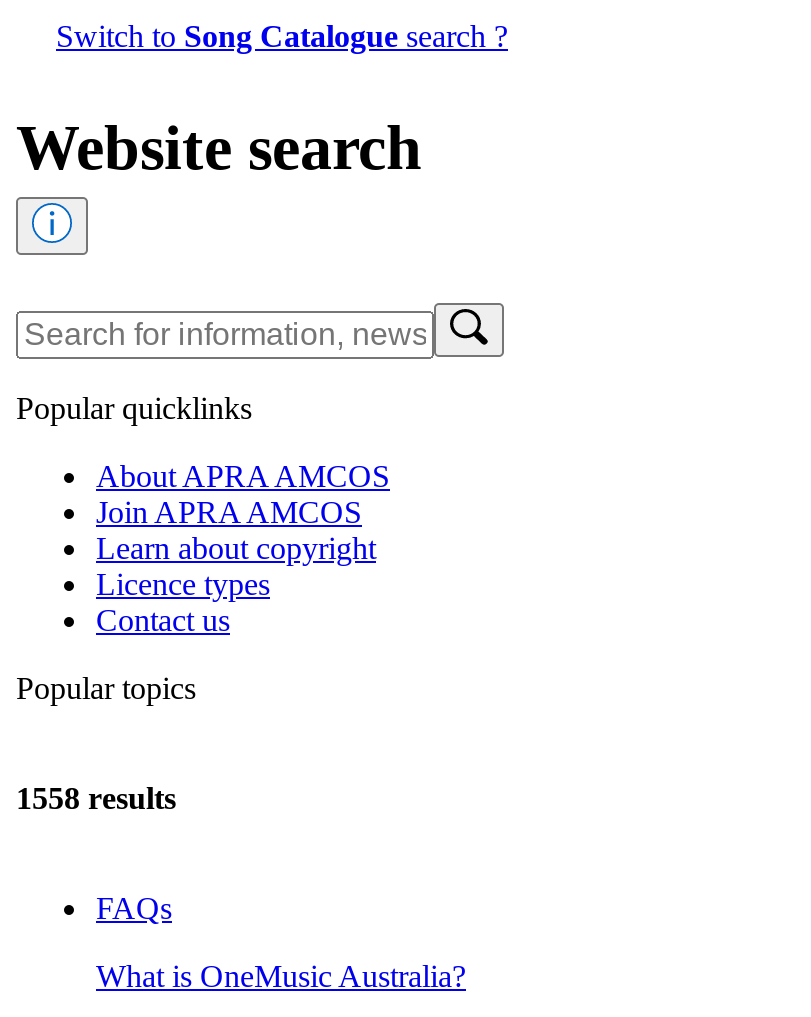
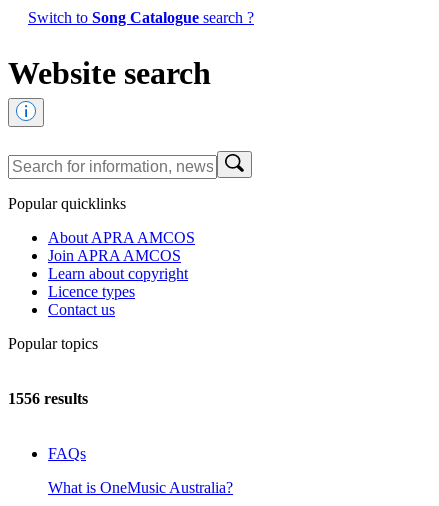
- 1558 results
+ 1556 results
